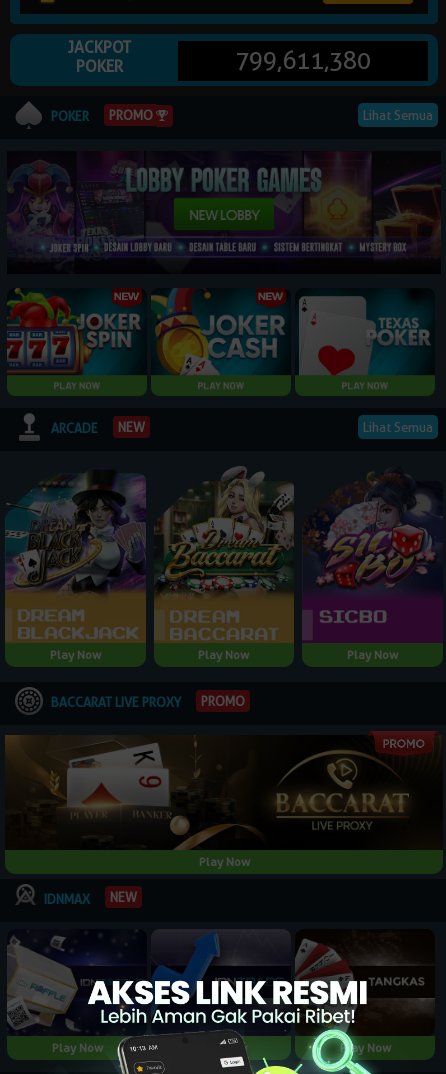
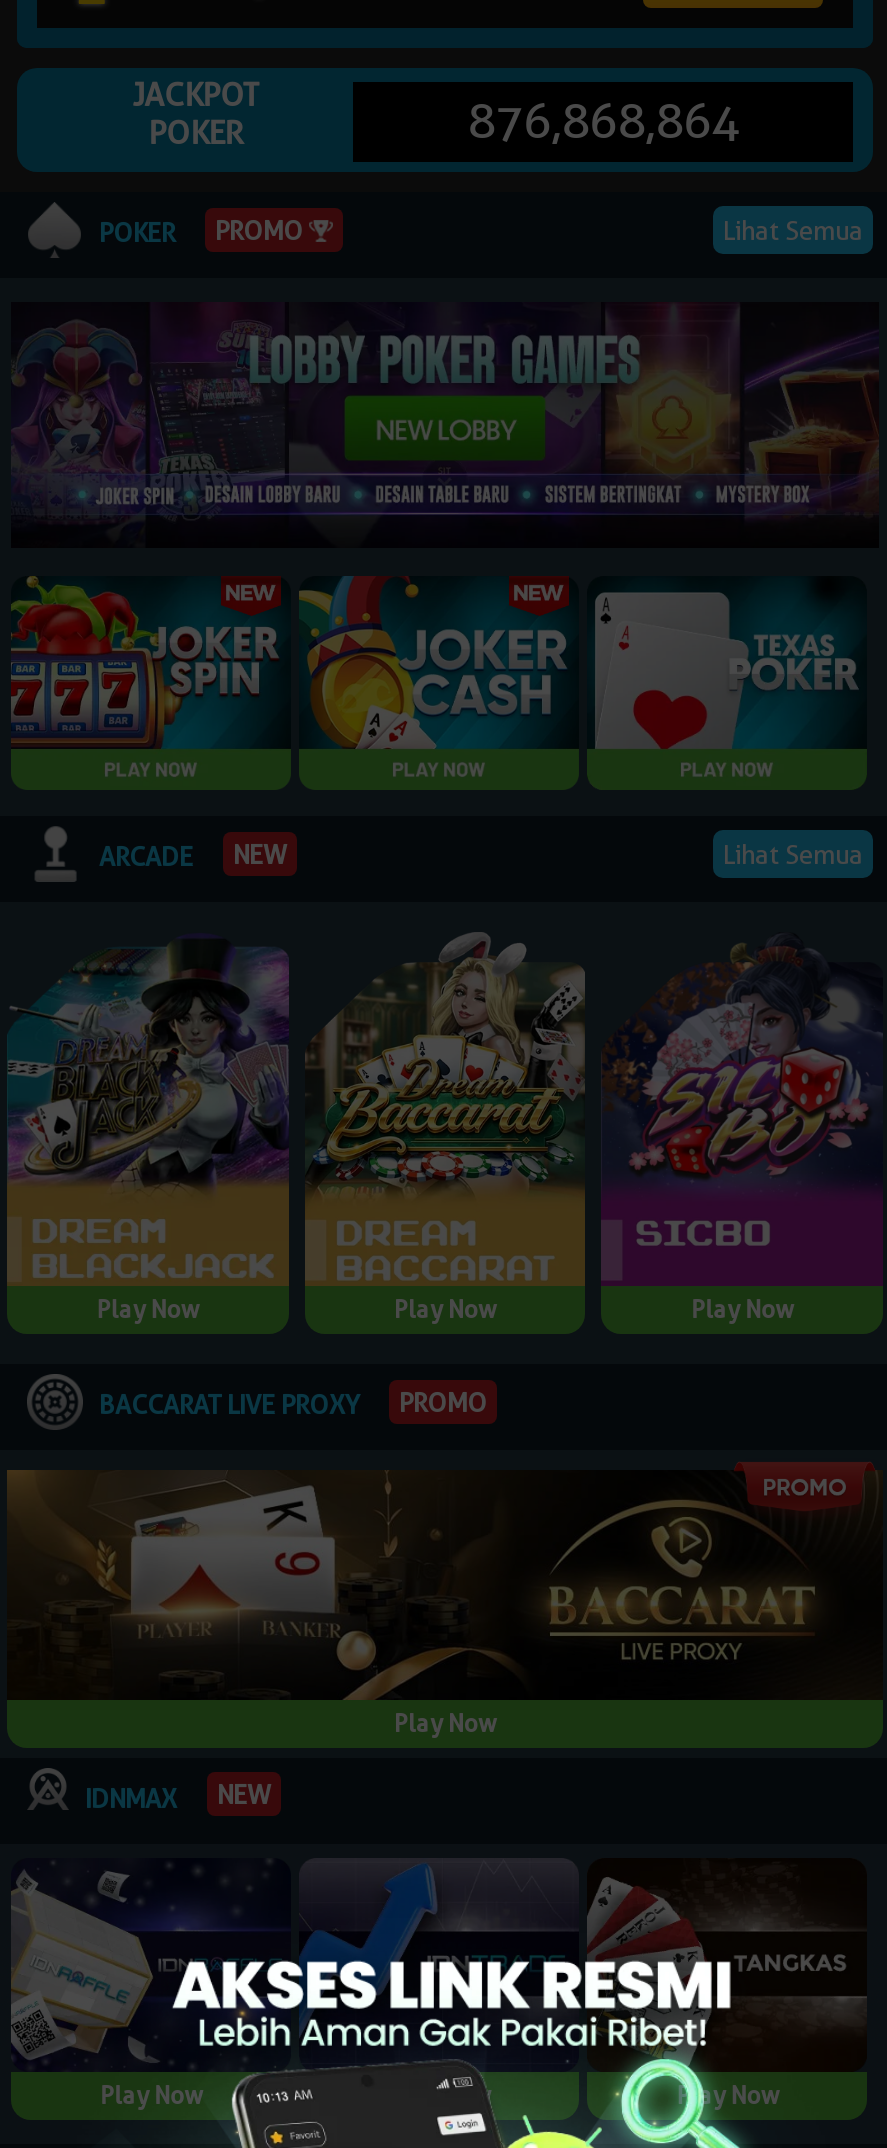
- 799,611,380
+ 876,868,864
